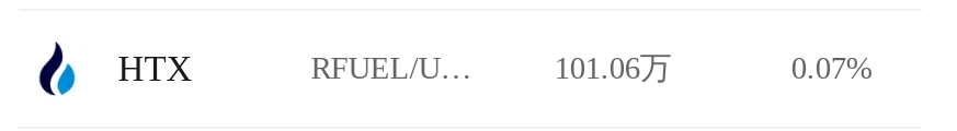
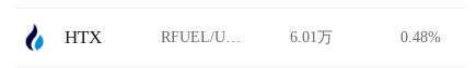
- 101.06万
+ 6.01万

- 0.07%
+ 0.48%
